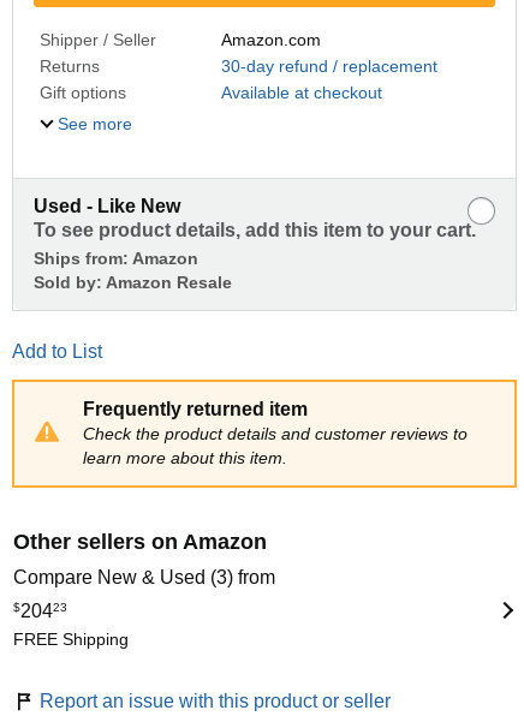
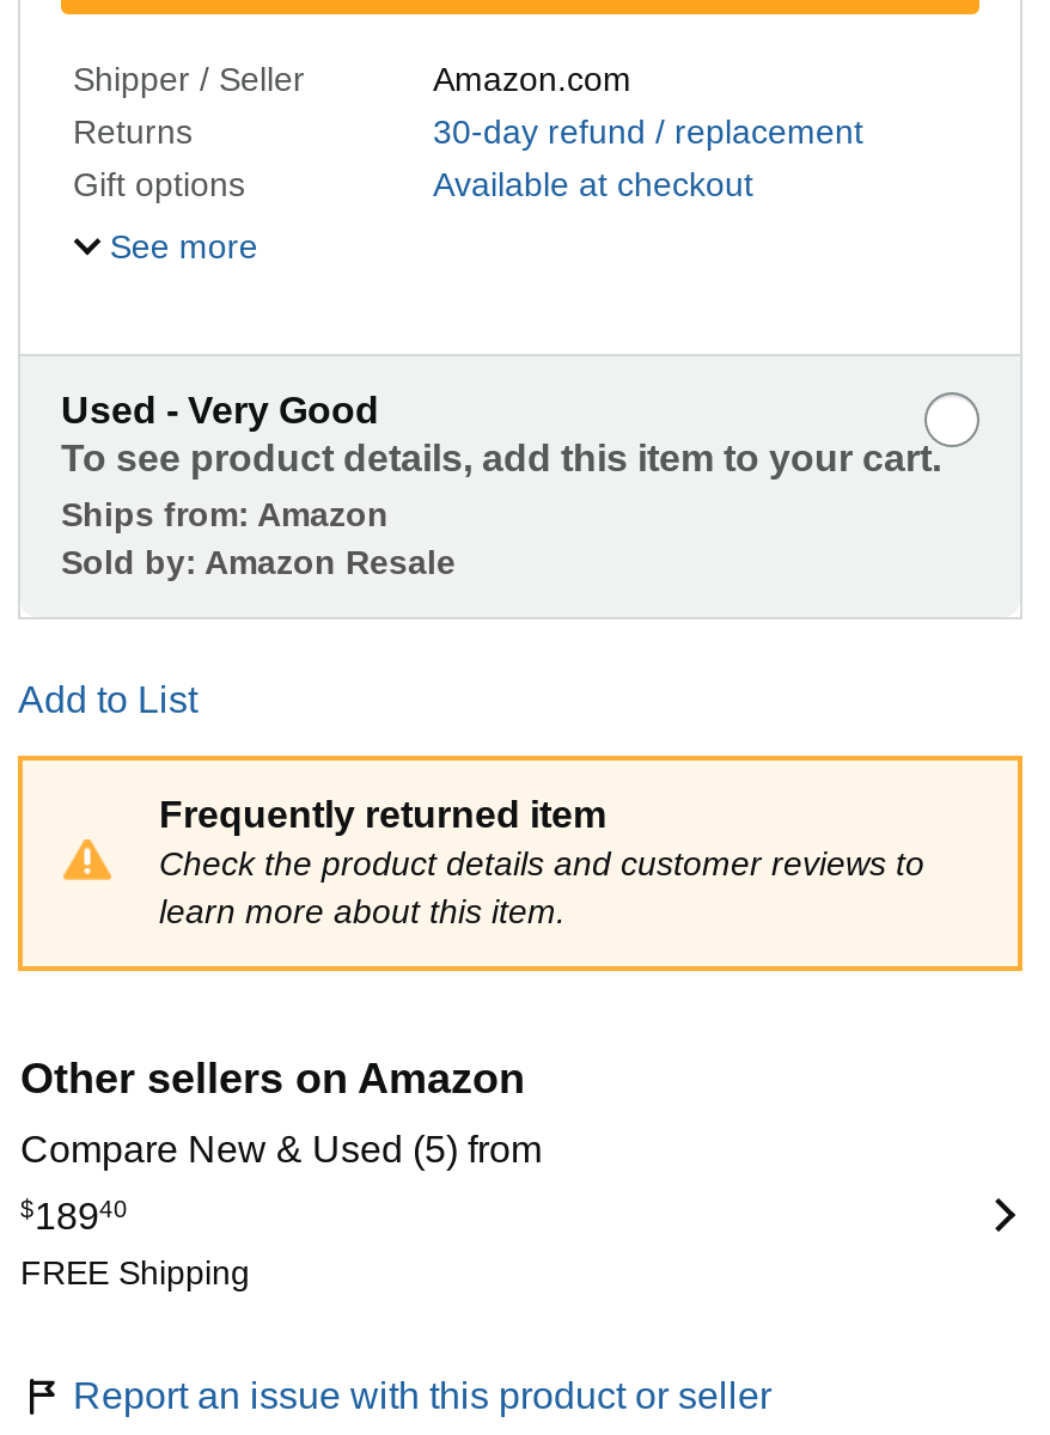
- Used - Like New
+ Used - Very Good

- Compare New & Used (3) from
+ Compare New & Used (5) from

- $20423
+ $18940
